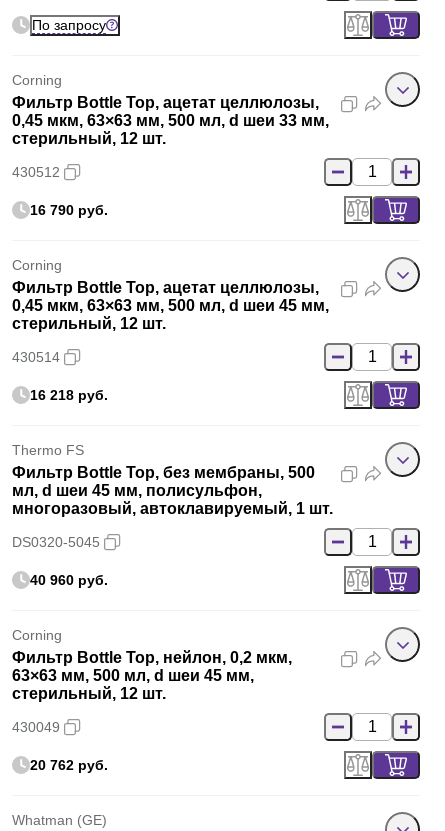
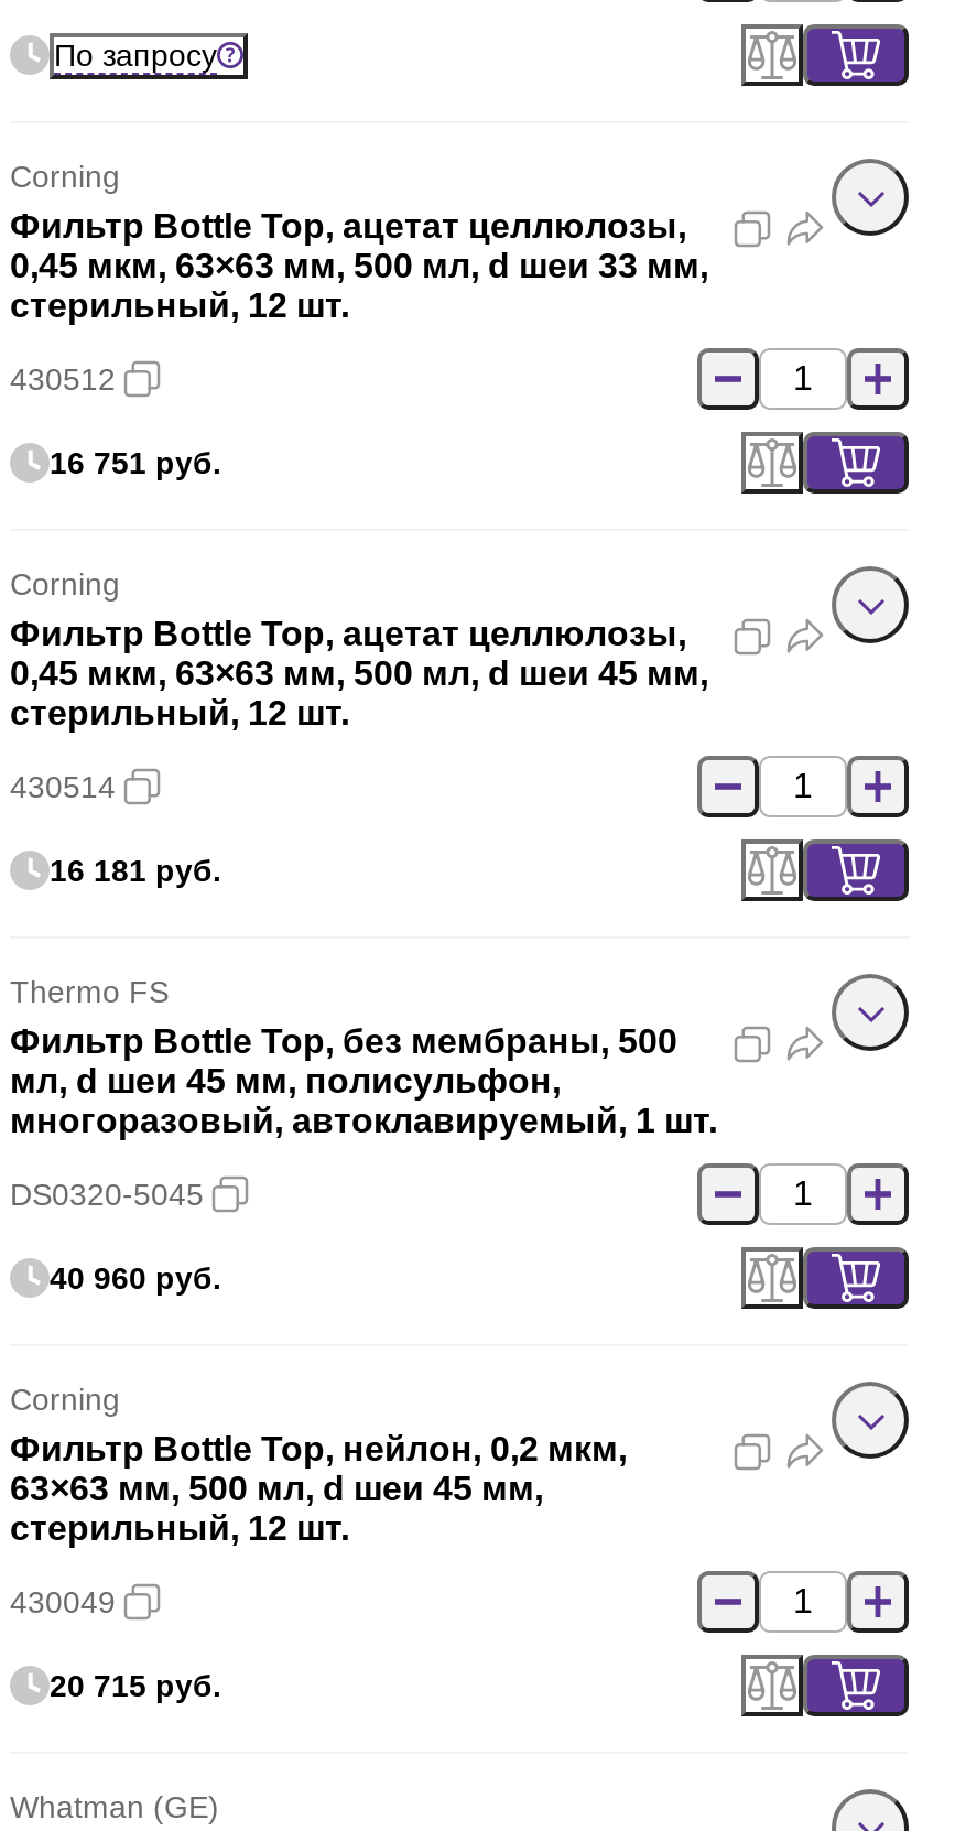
- 16 790 руб.
+ 16 751 руб.

- 16 218 руб.
+ 16 181 руб.

- 20 762 руб.
+ 20 715 руб.
